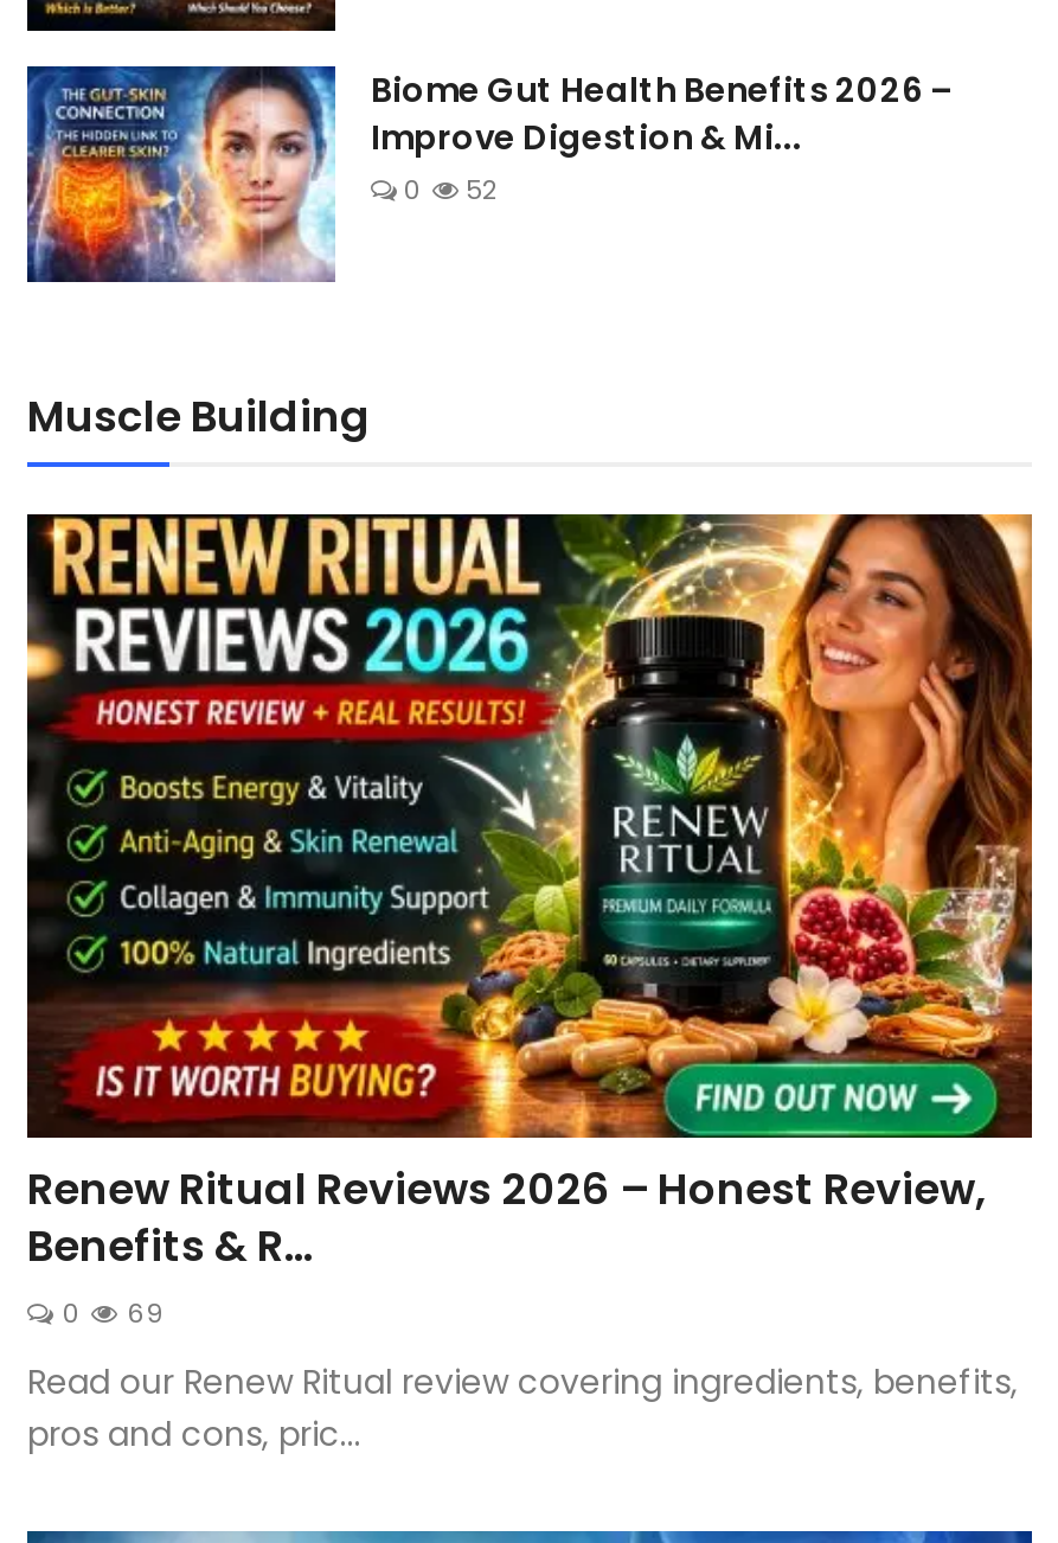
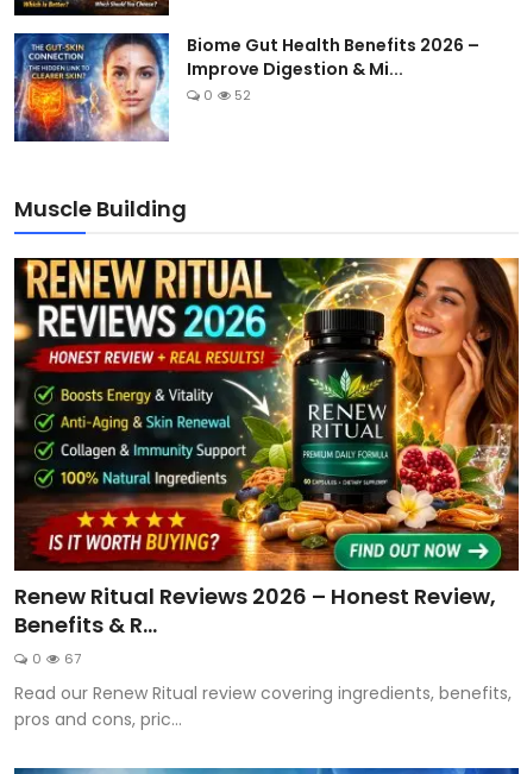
- 0 69
+ 0 67
